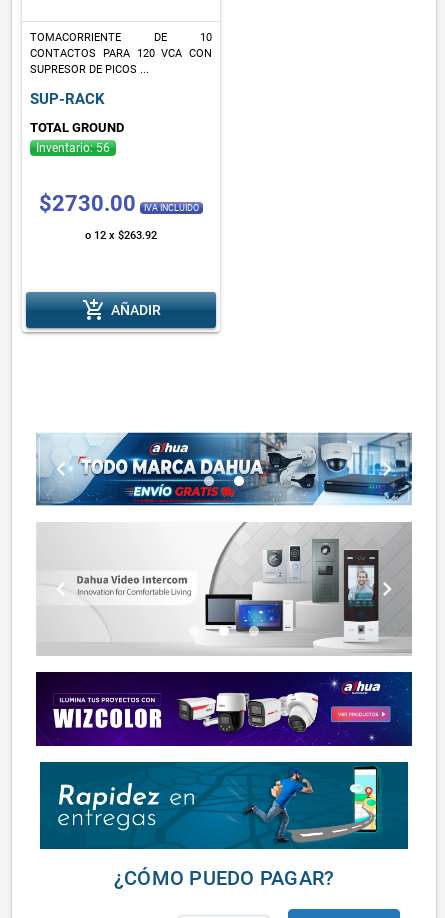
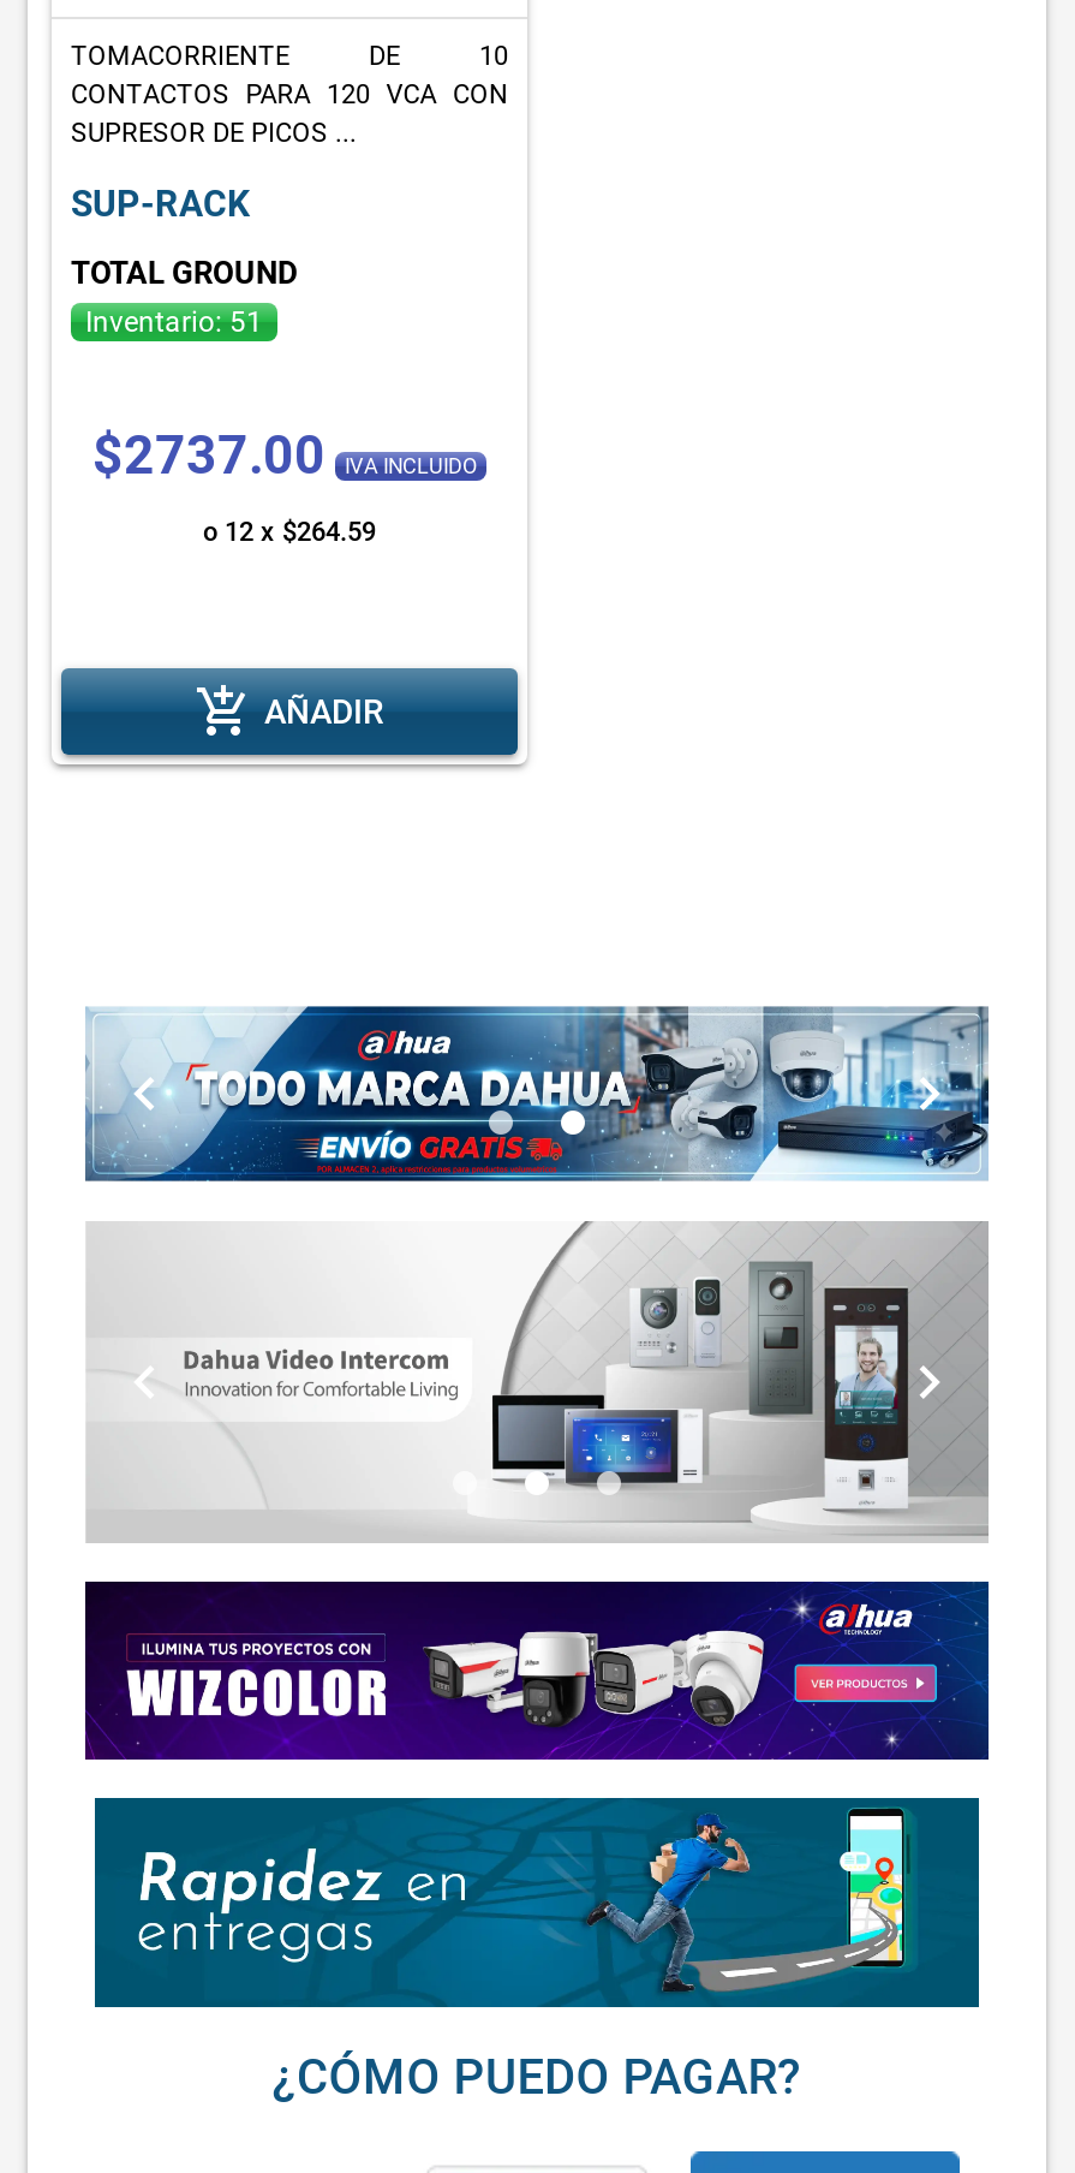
- Inventario: 56
+ Inventario: 51

- $2730.00 IVA INCLUIDO
+ $2737.00 IVA INCLUIDO

- o 12 x $263.92
+ o 12 x $264.59
